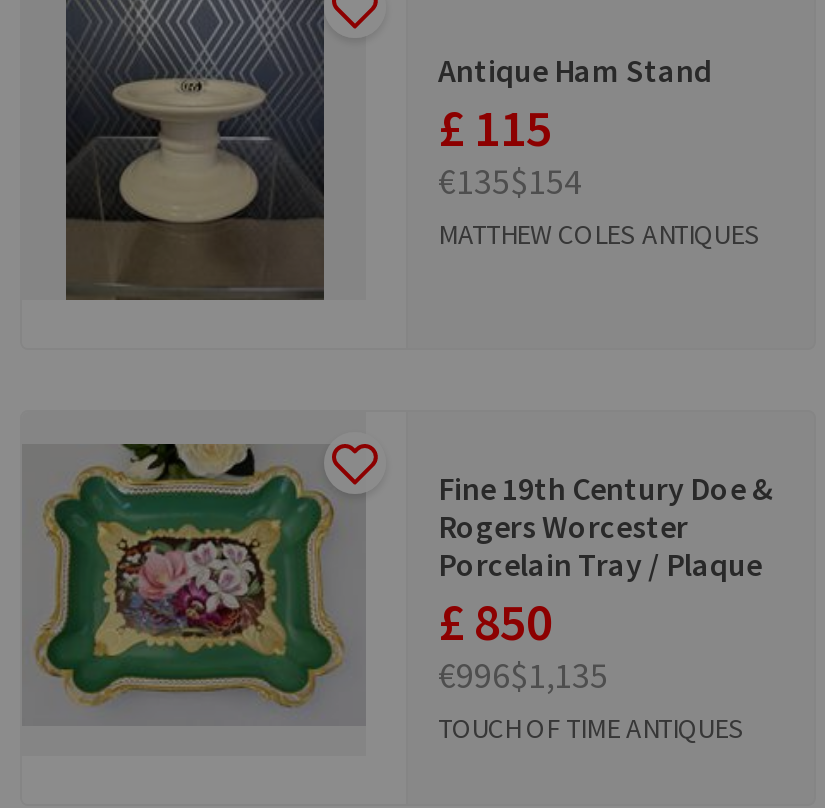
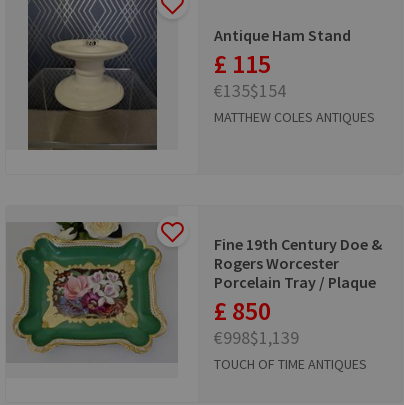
- €996$1,135
+ €998$1,139
